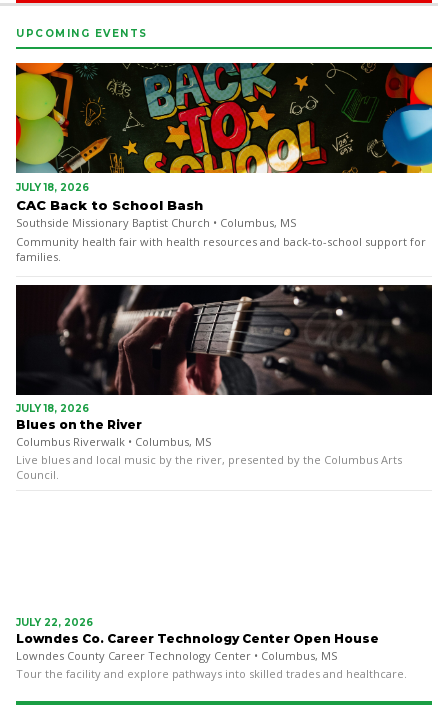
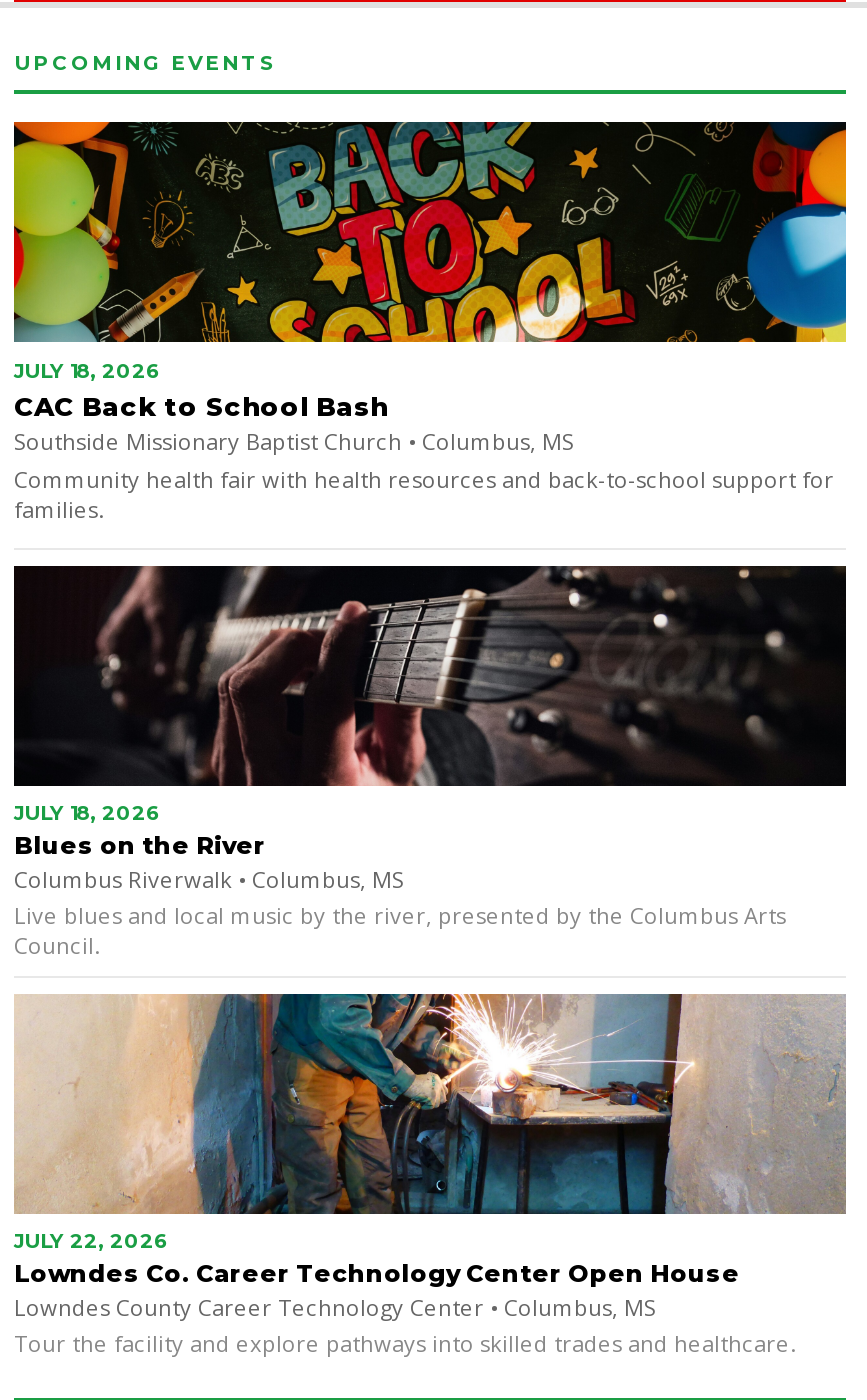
+ [image]
